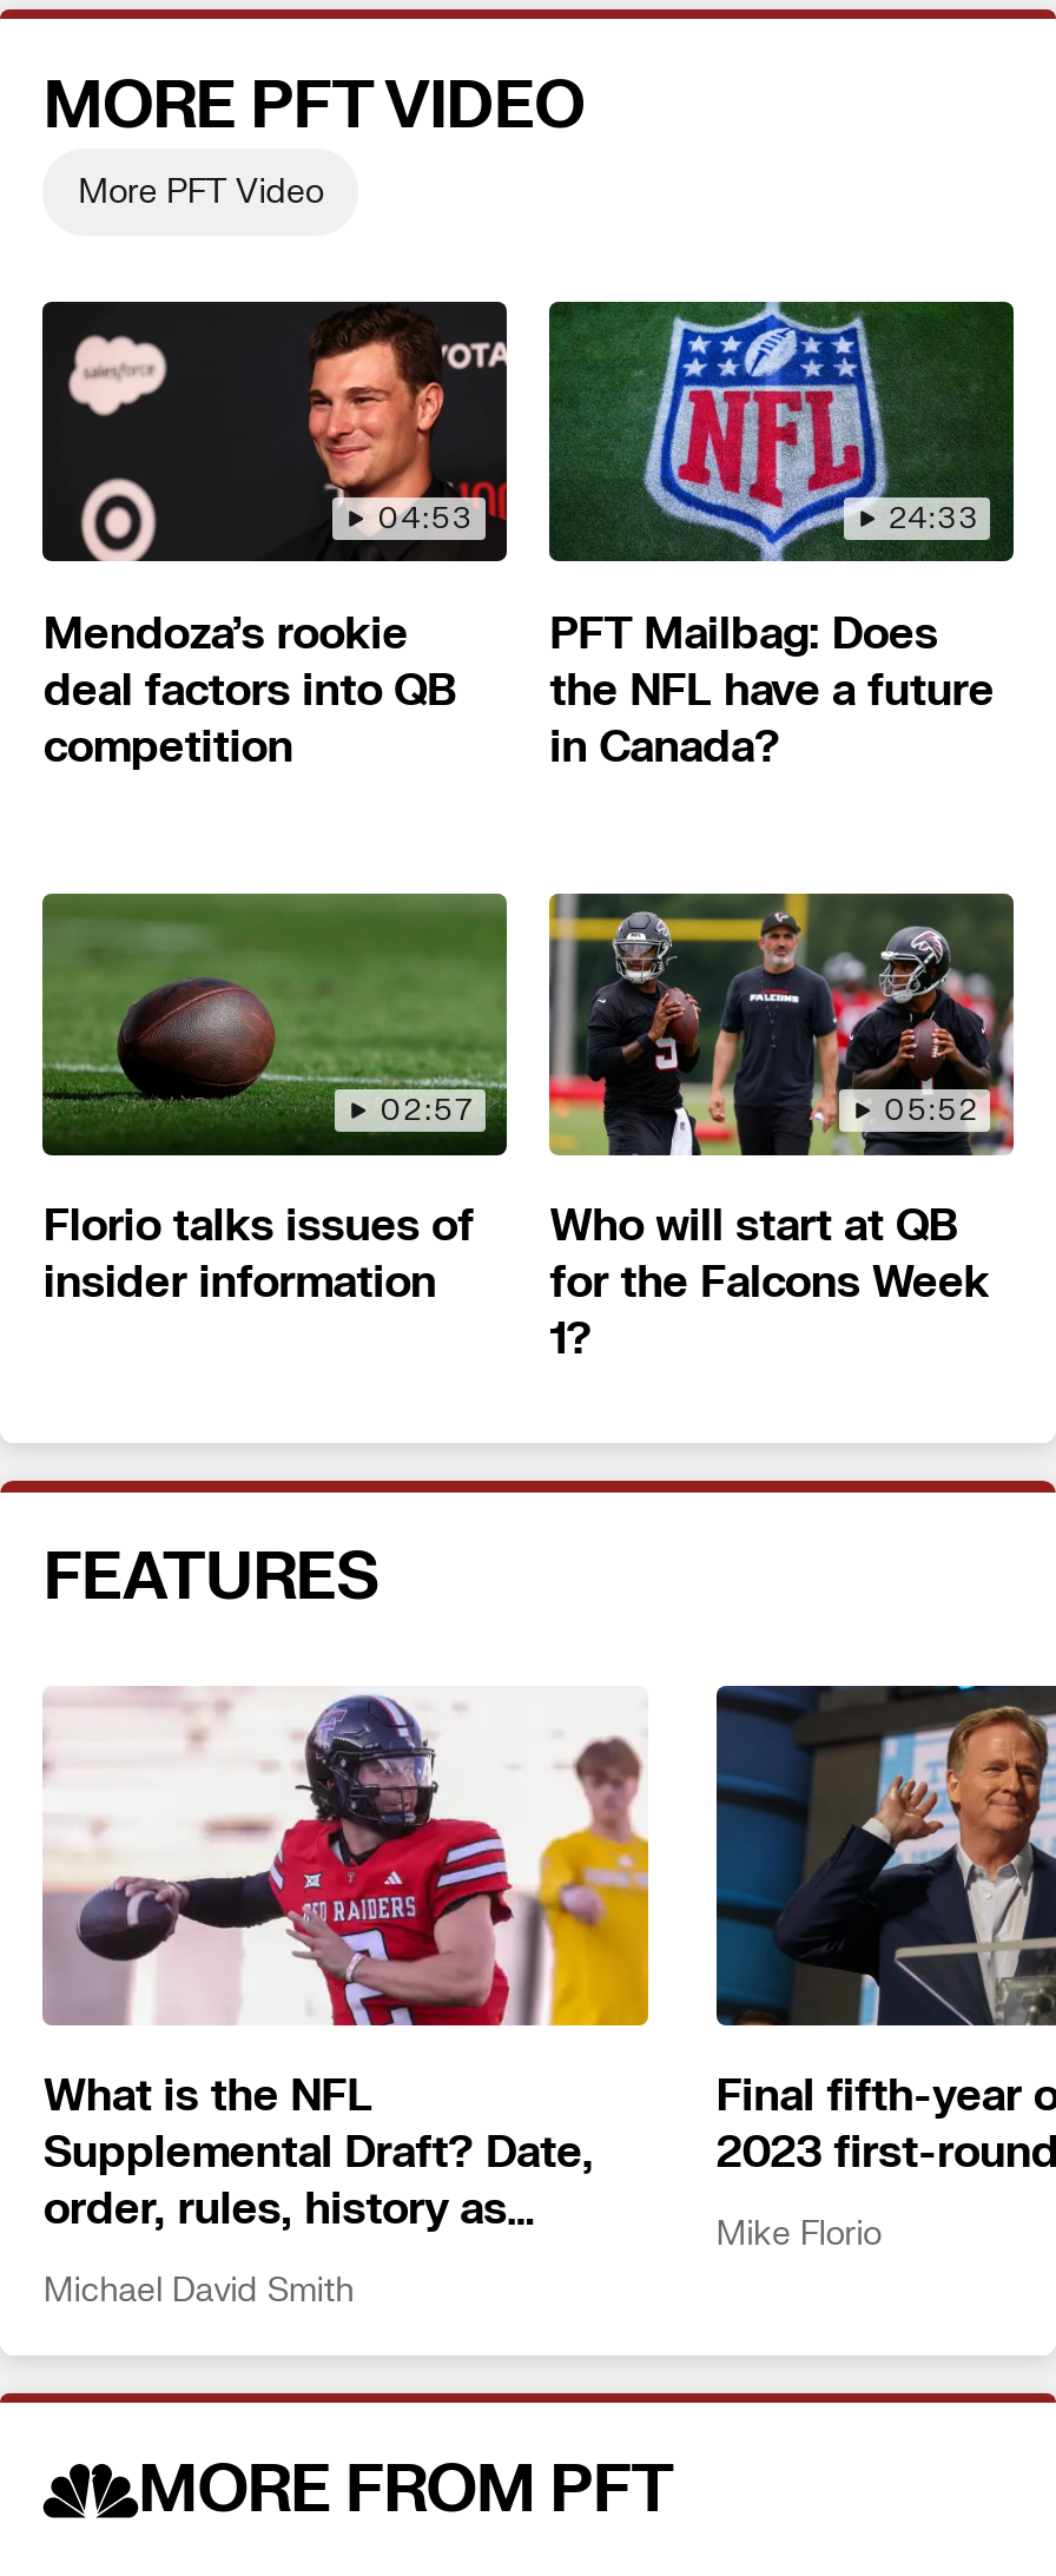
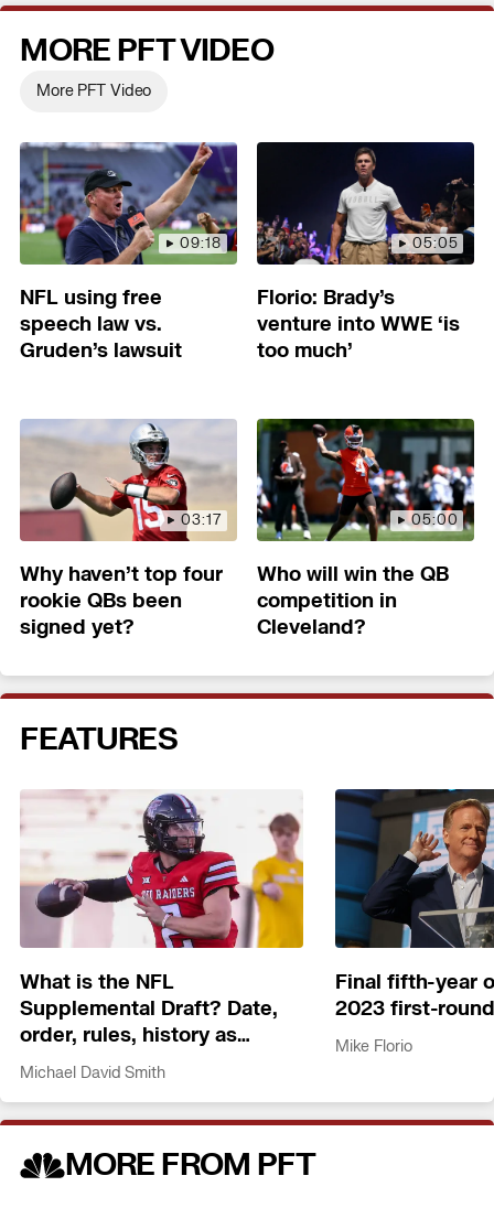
- [image]
- 04:53
+ [image]
+ 09:18

- [image]
- 24:33
+ [image]
+ 05:05

- Mendoza’s rookie
- deal factors into QB
- competition
+ NFL using free
+ speech law vs.
+ Gruden’s lawsuit

- PFT Mailbag: Does
- the NFL have a future
- in Canada?
+ Florio: Brady’s
+ venture into WWE ‘is
+ too much’

- [image]
- 02:57
+ [image]
+ 03:17

- [image]
- 05:52
+ [image]
+ 05:00

- Florio talks issues of
- insider information
+ Why haven’t top four
+ rookie QBs been
+ signed yet?

- Who will start at QB
- for the Falcons Week
- 1?
+ Who will win the QB
+ competition in
+ Cleveland?
